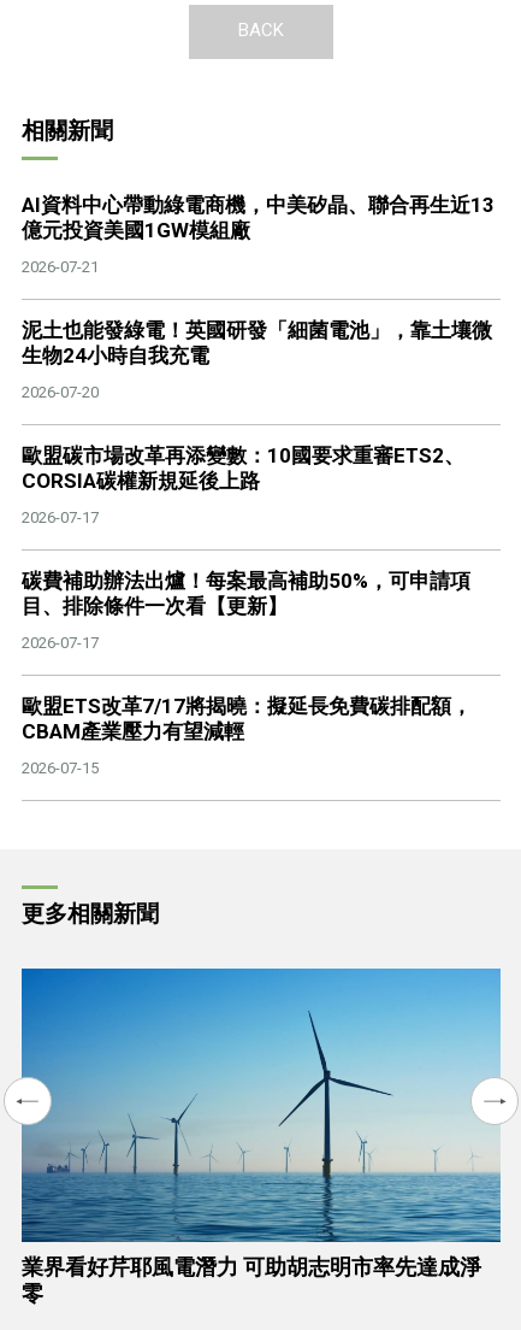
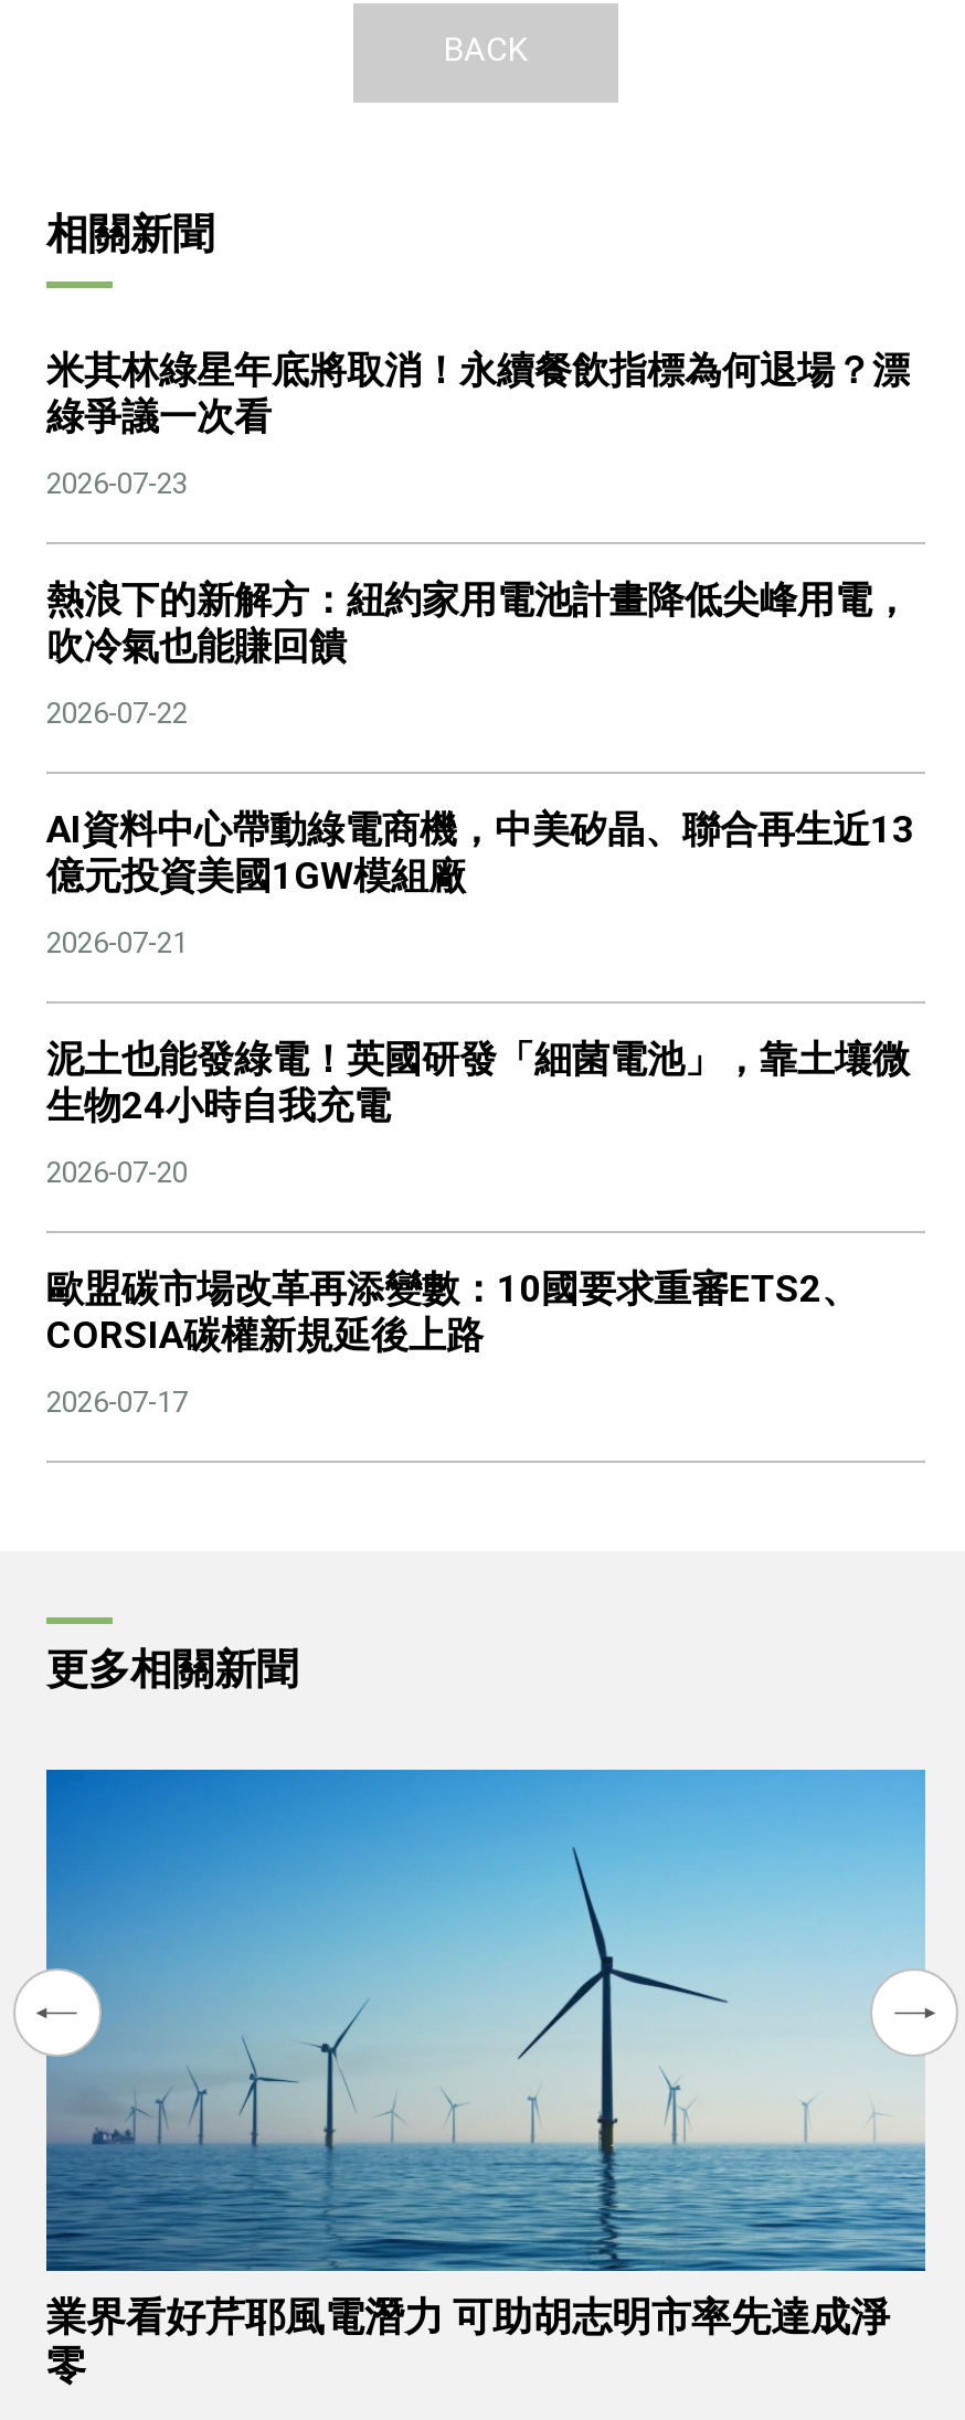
+ 米其林綠星年底將取消！永續餐飲指標為何退場？漂
+ 綠爭議一次看
+ 2026-07-23
+ 熱浪下的新解方：紐約家用電池計畫降低尖峰用電，
+ 吹冷氣也能賺回饋
+ 2026-07-22

moved down: AI資料中心帶動綠電商機，中美矽晶、聯合再生近13 | 億元投資美國1GW模組廠 | 2026-07-21 | ... | CORSIA碳權新規延後上路 | 2026-07-17

- 碳費補助辦法出爐！每案最高補助50%，可申請項
- 目、排除條件一次看【更新】
- 2026-07-17
- 歐盟ETS改革7/17將揭曉：擬延長免費碳排配額，
- CBAM產業壓力有望減輕
- 2026-07-15
